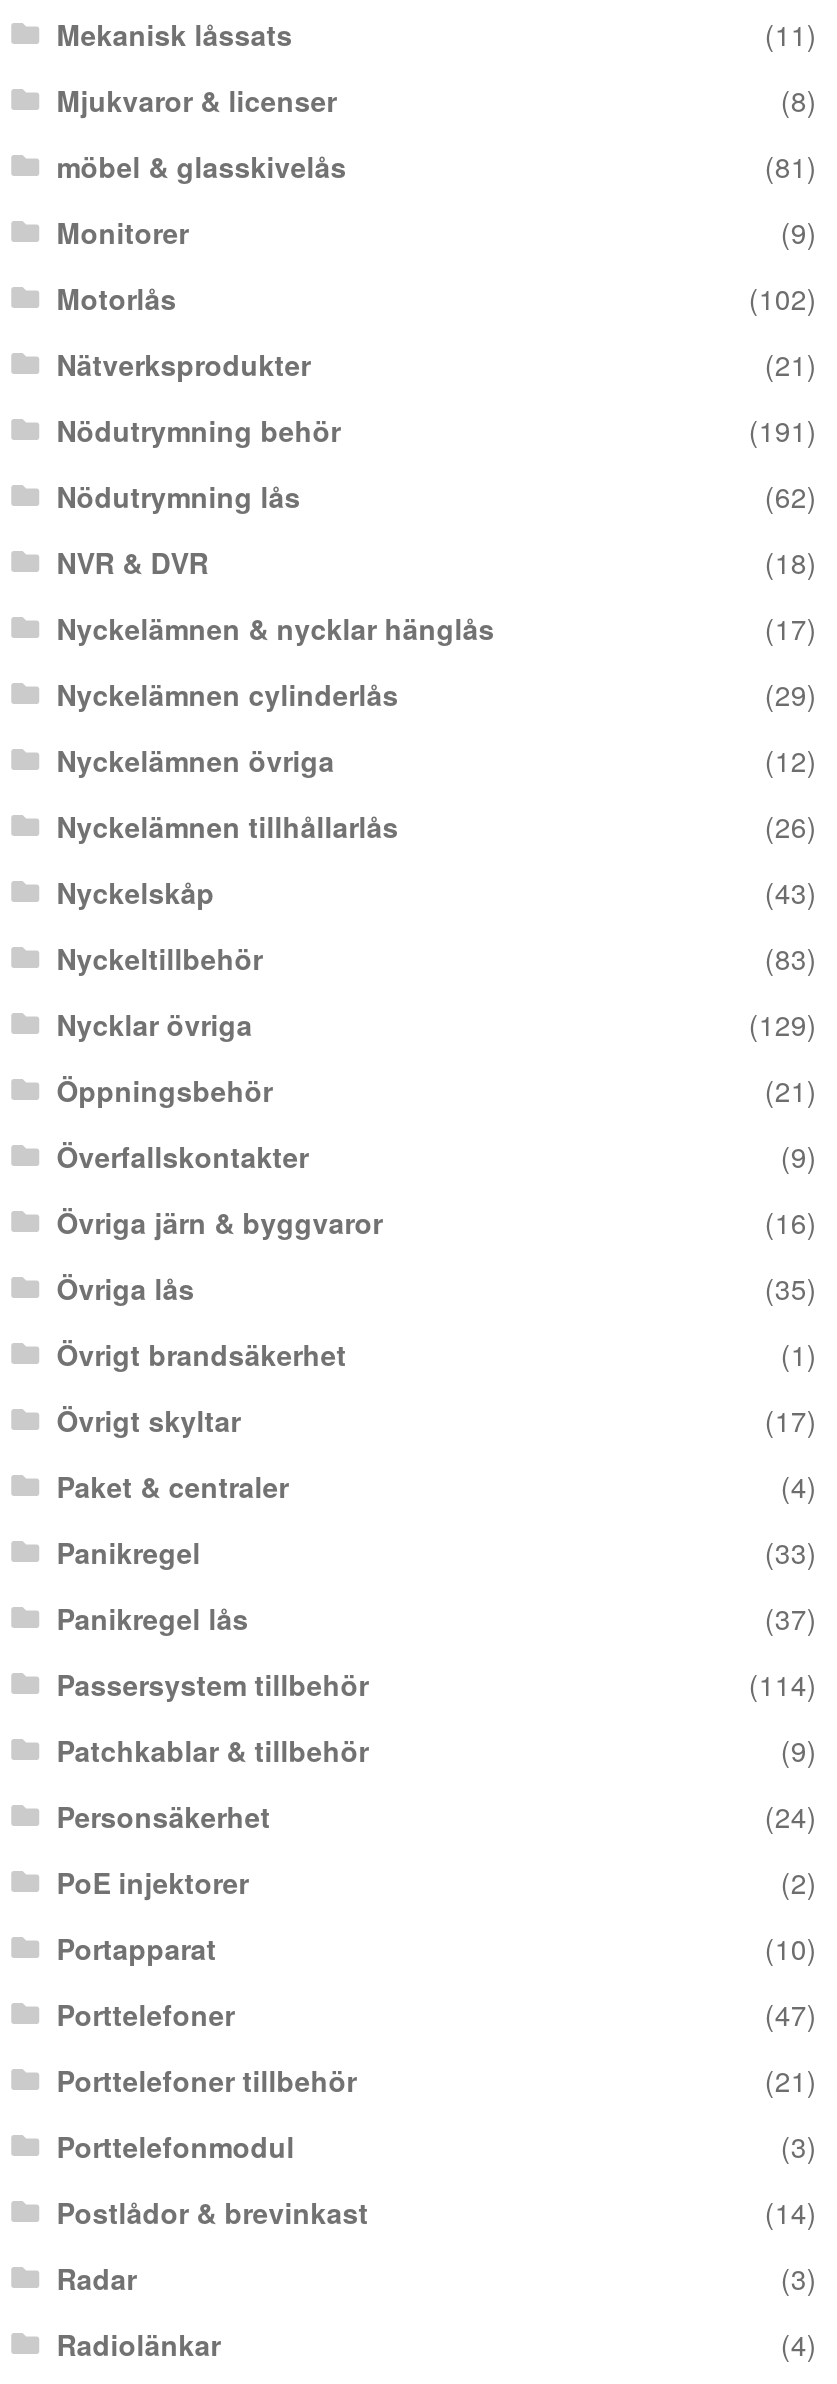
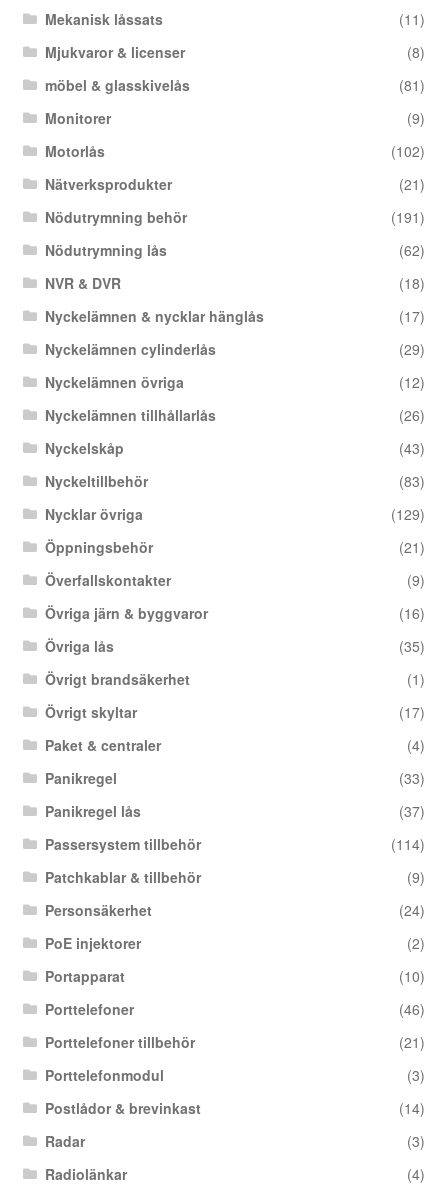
- (47)
+ (46)
